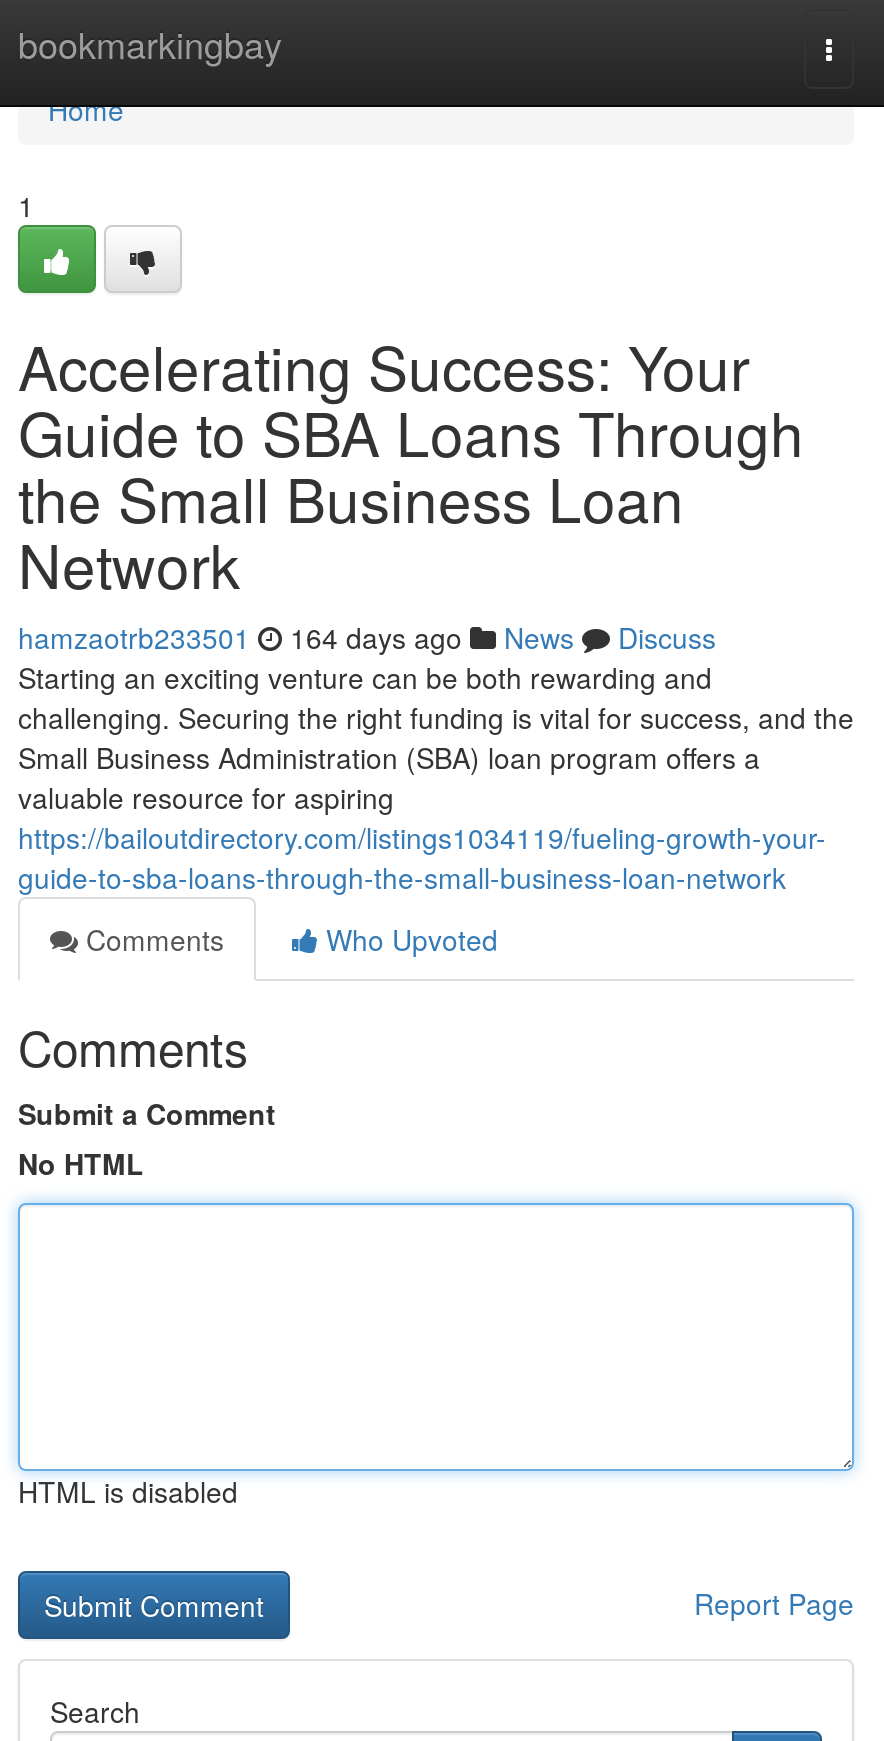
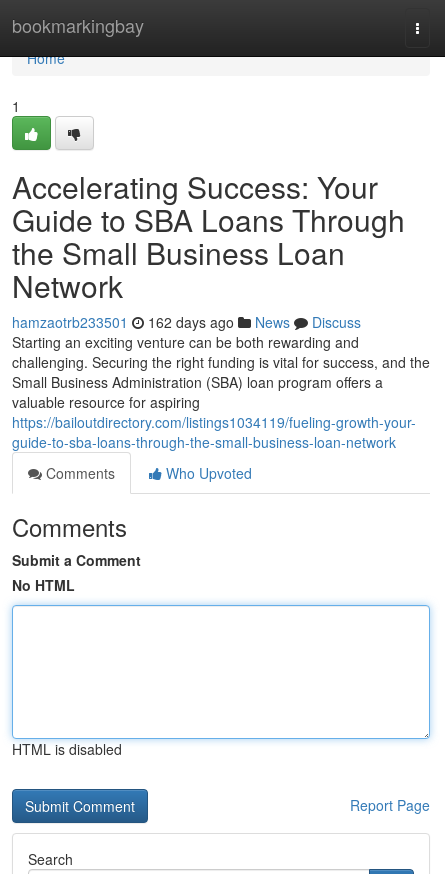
- hamzaotrb233501 164 days ago News Discuss
+ hamzaotrb233501 162 days ago News Discuss
